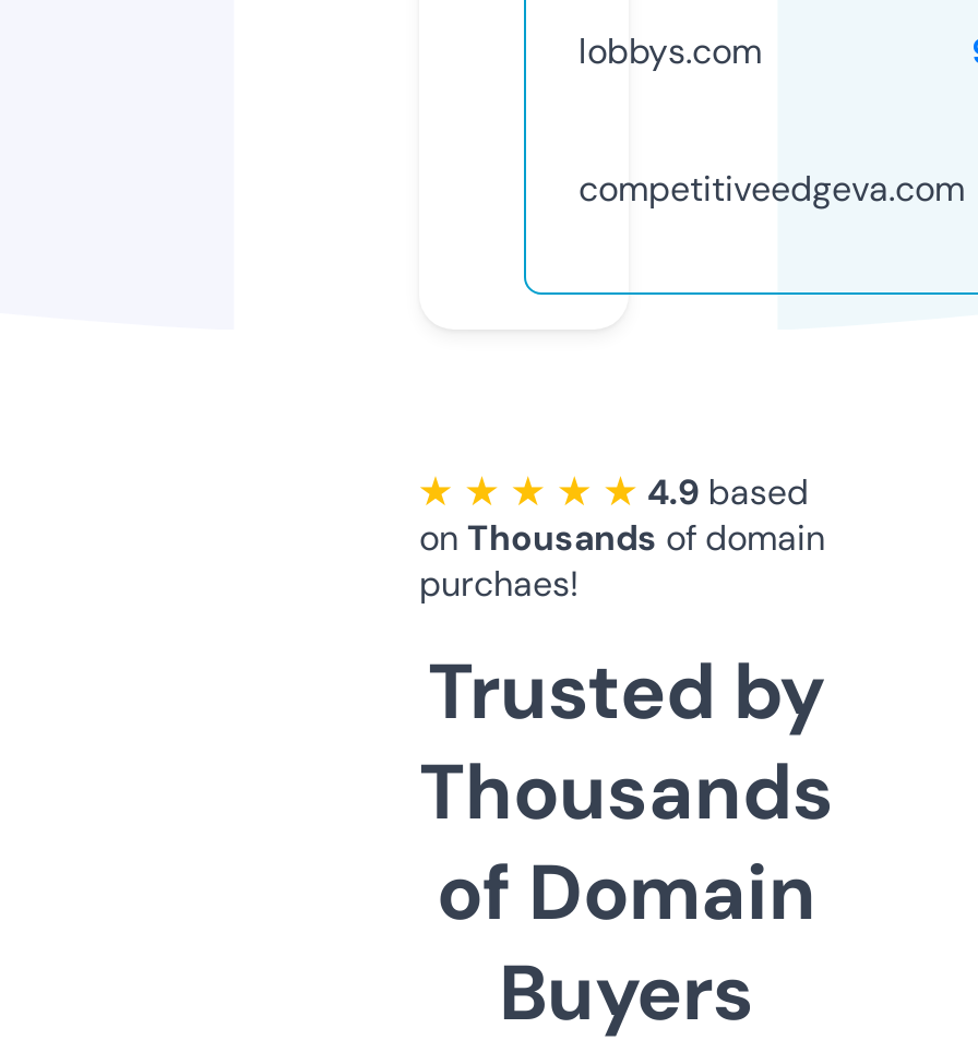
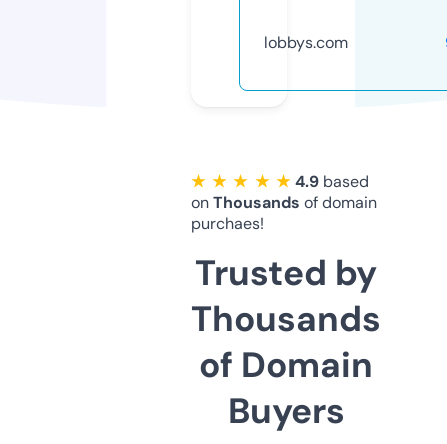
- competitiveedgeva.com
